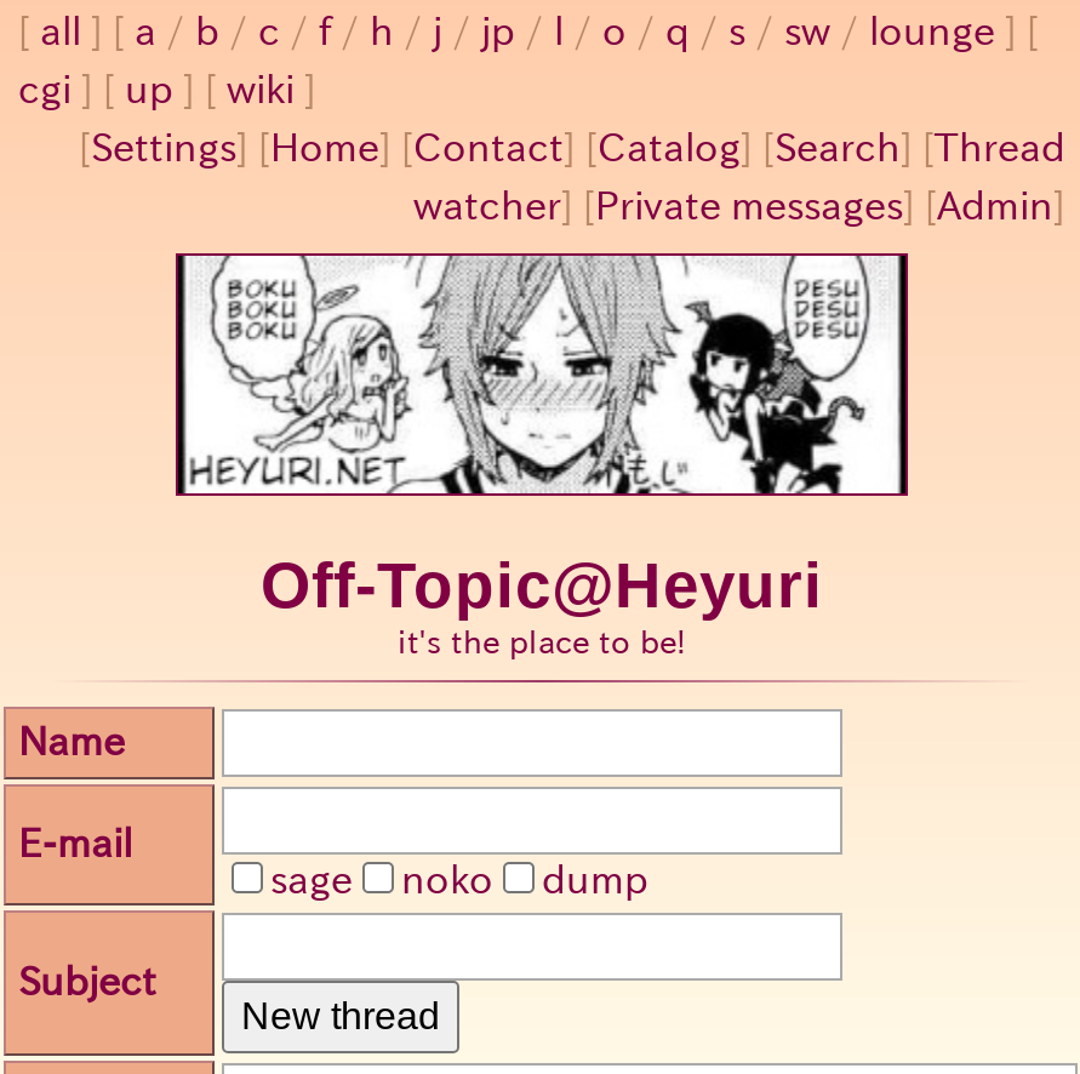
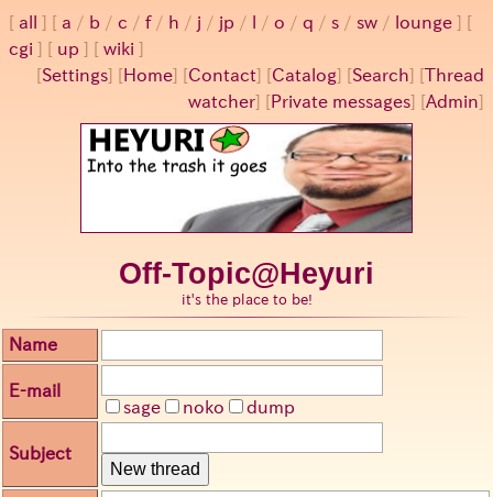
- [image]
+ [image]
